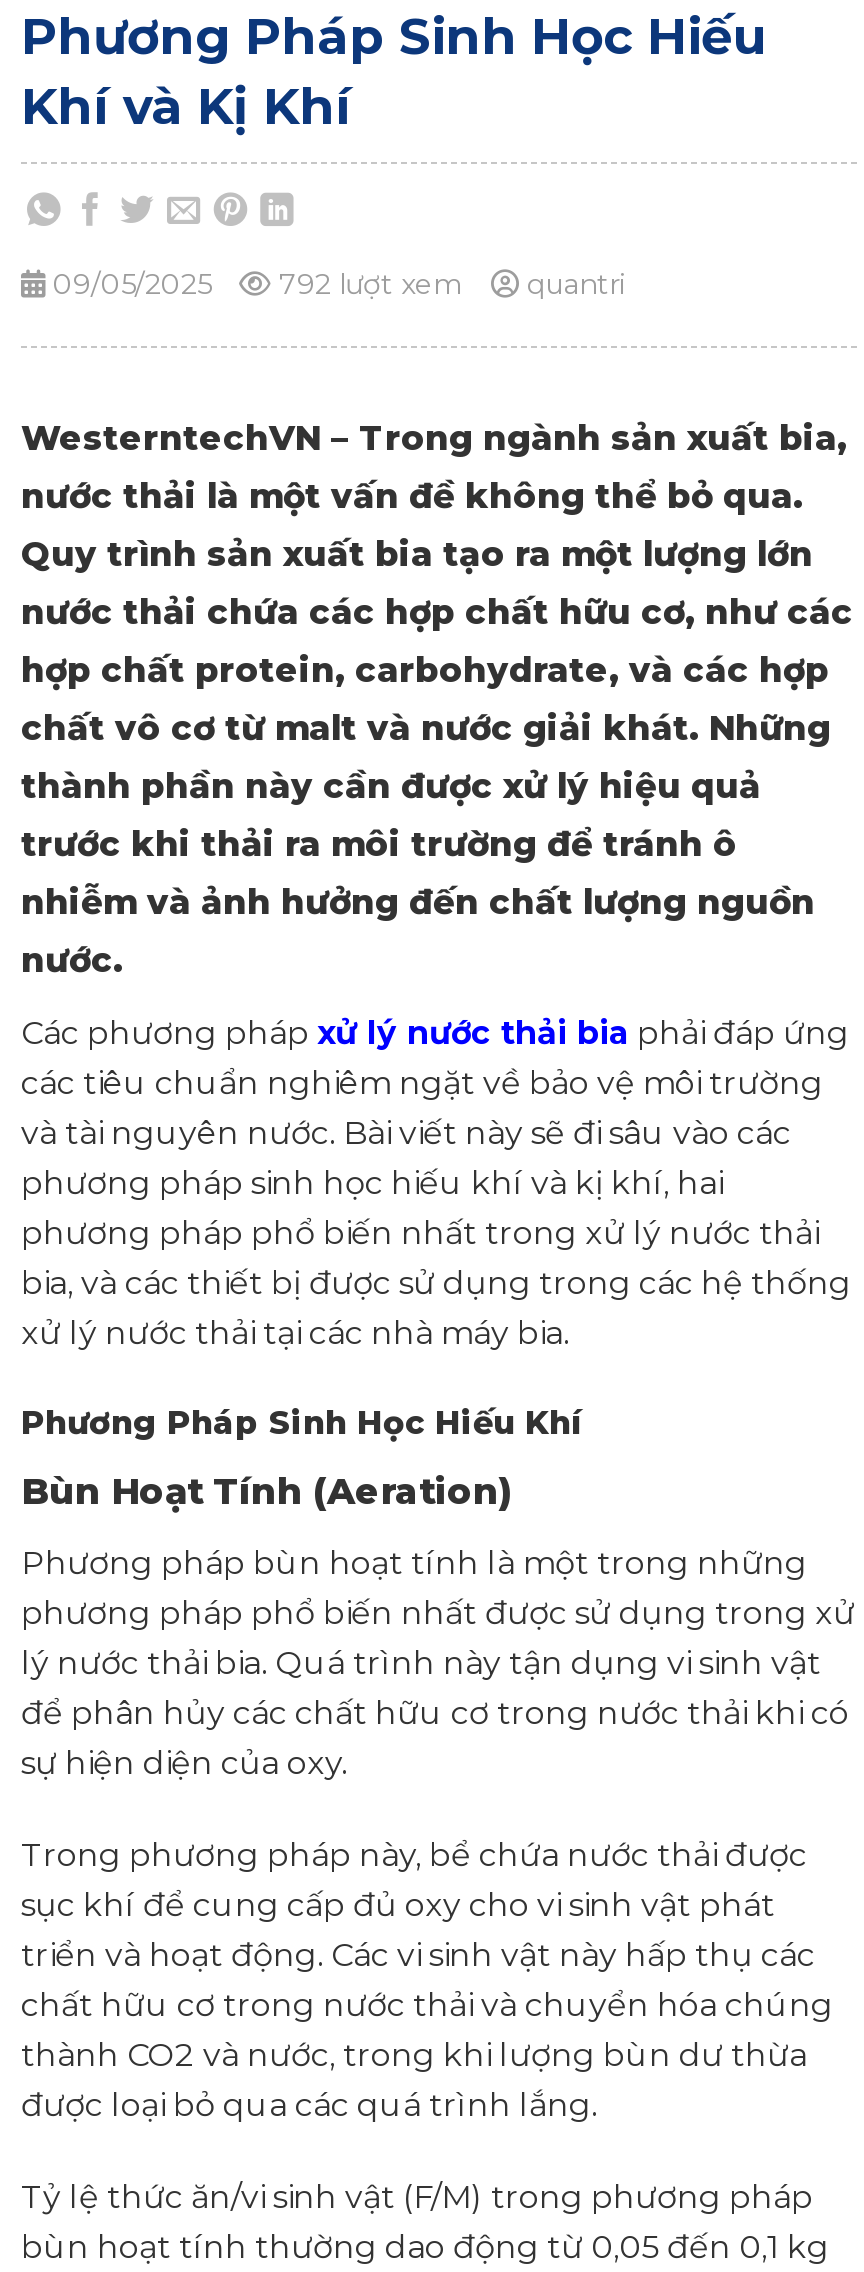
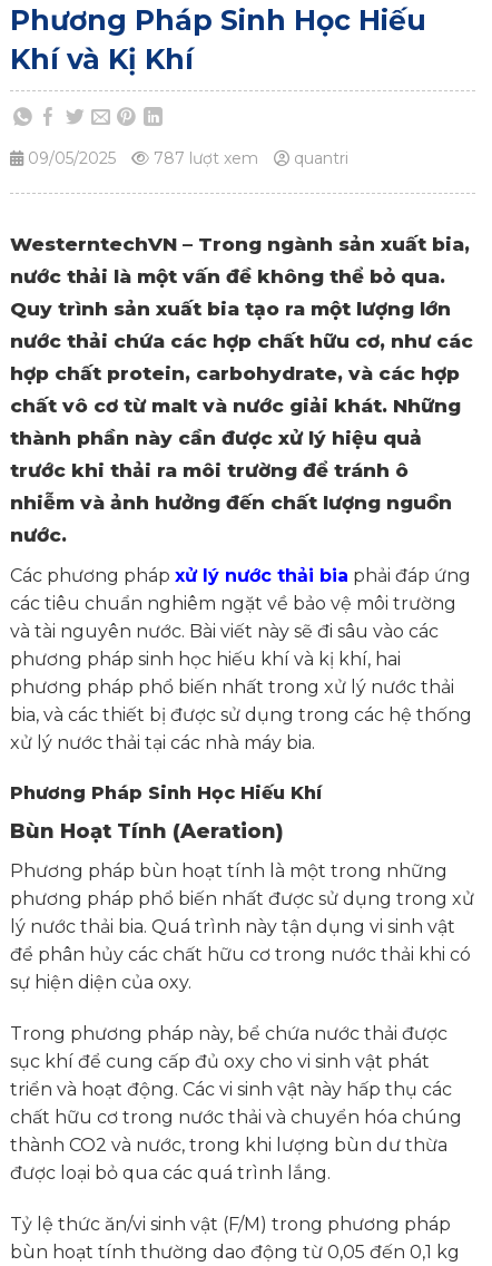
- 09/05/2025 792 lượt xem quantri
+ 09/05/2025 787 lượt xem quantri
